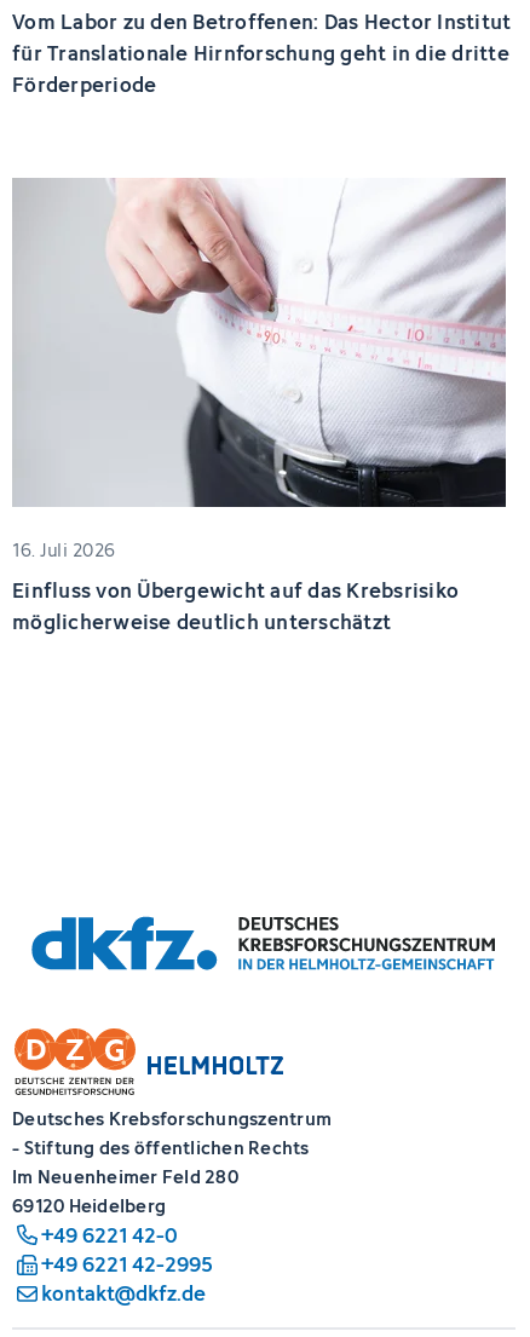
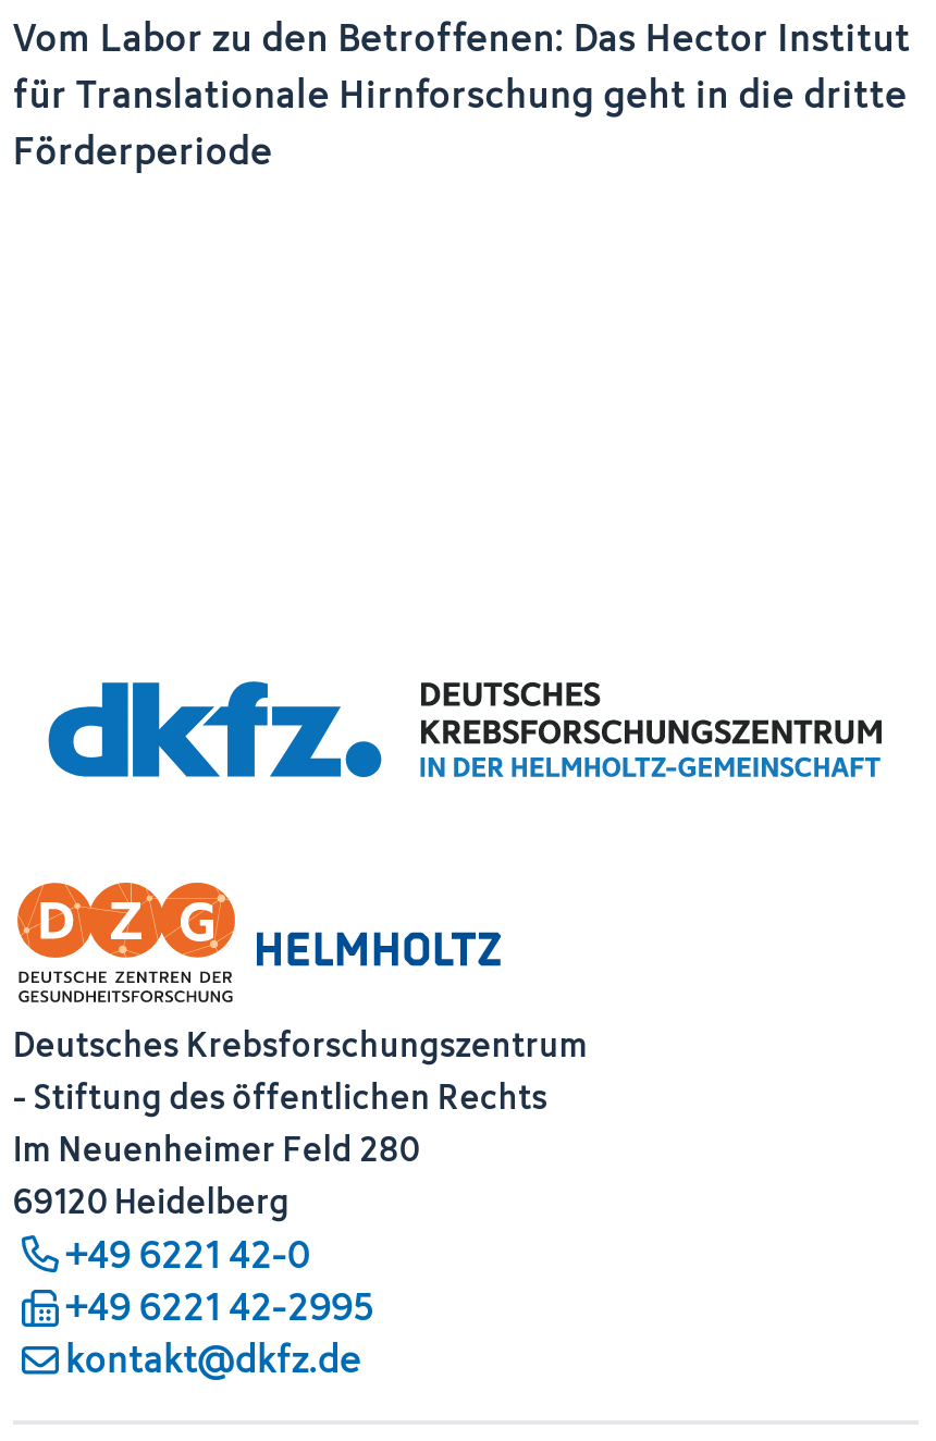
- [image]
- 16. Juli 2026
- Einfluss von Übergewicht auf das Krebsrisiko
- möglicherweise deutlich unterschätzt
